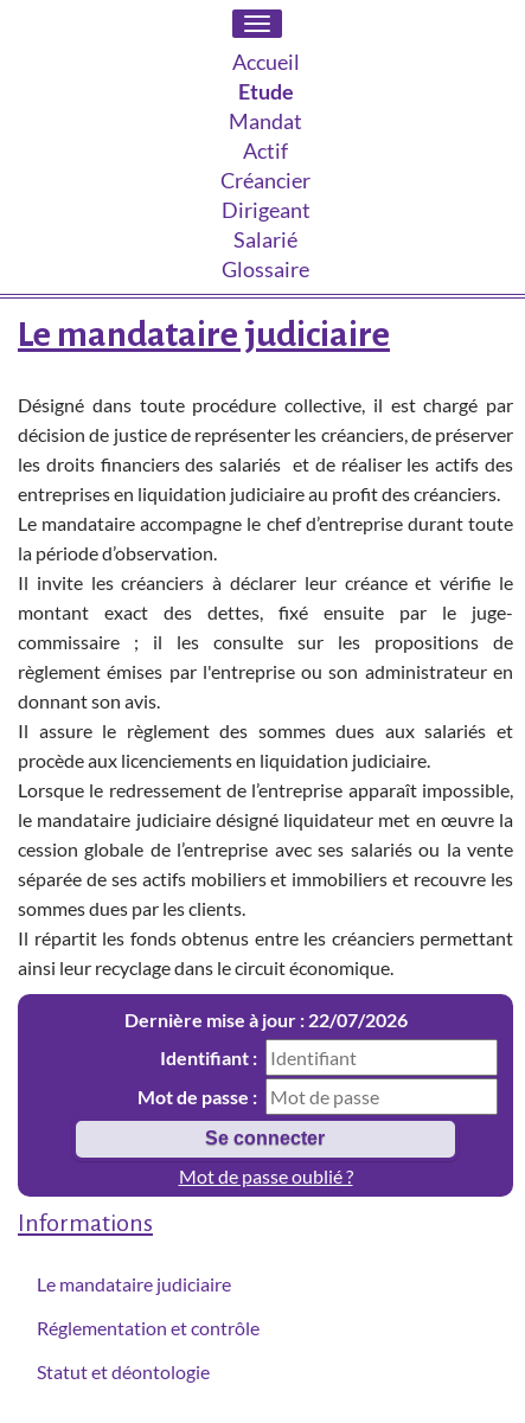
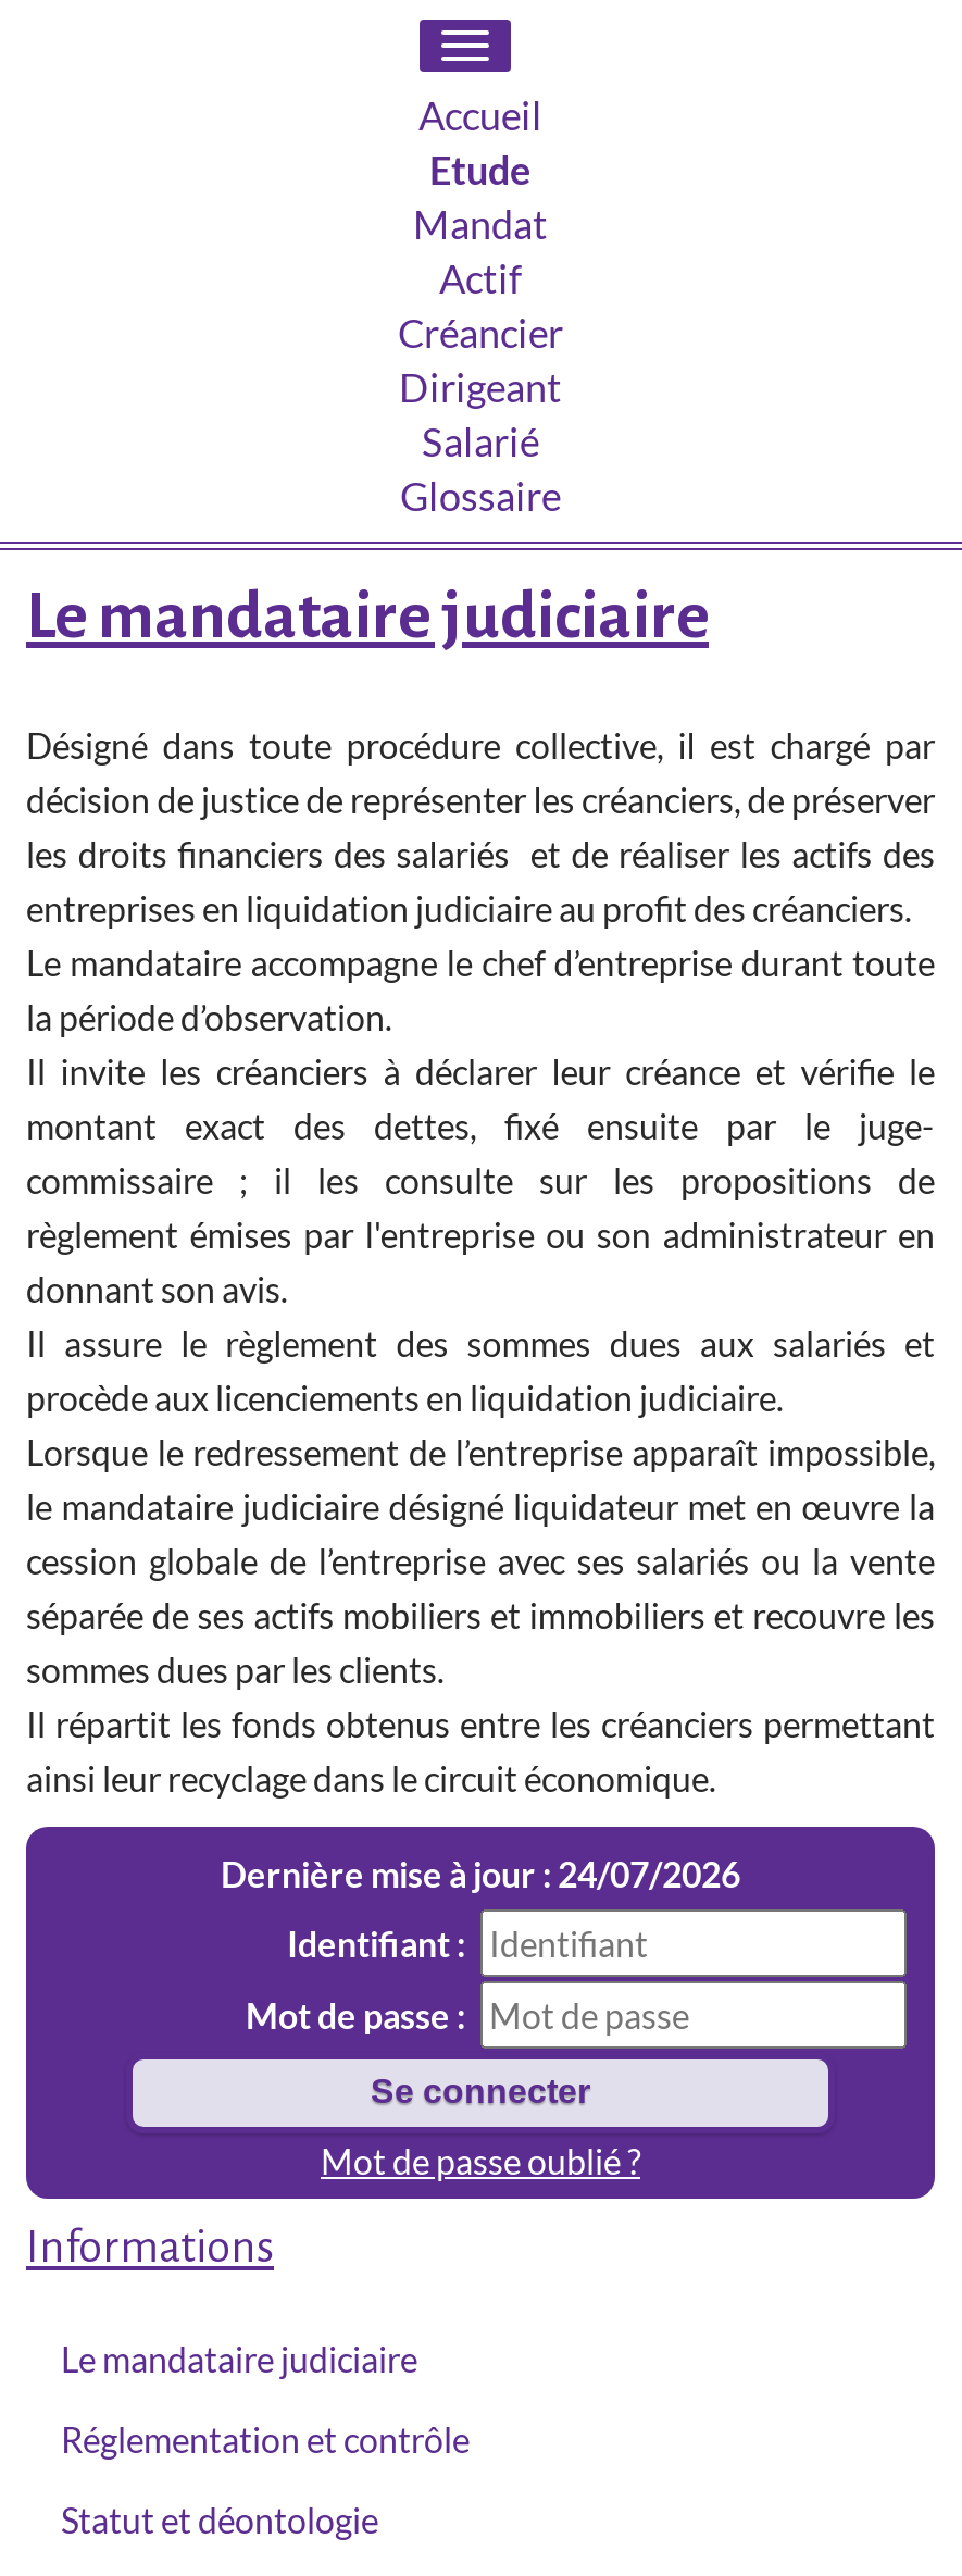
- Dernière mise à jour : 22/07/2026
+ Dernière mise à jour : 24/07/2026
